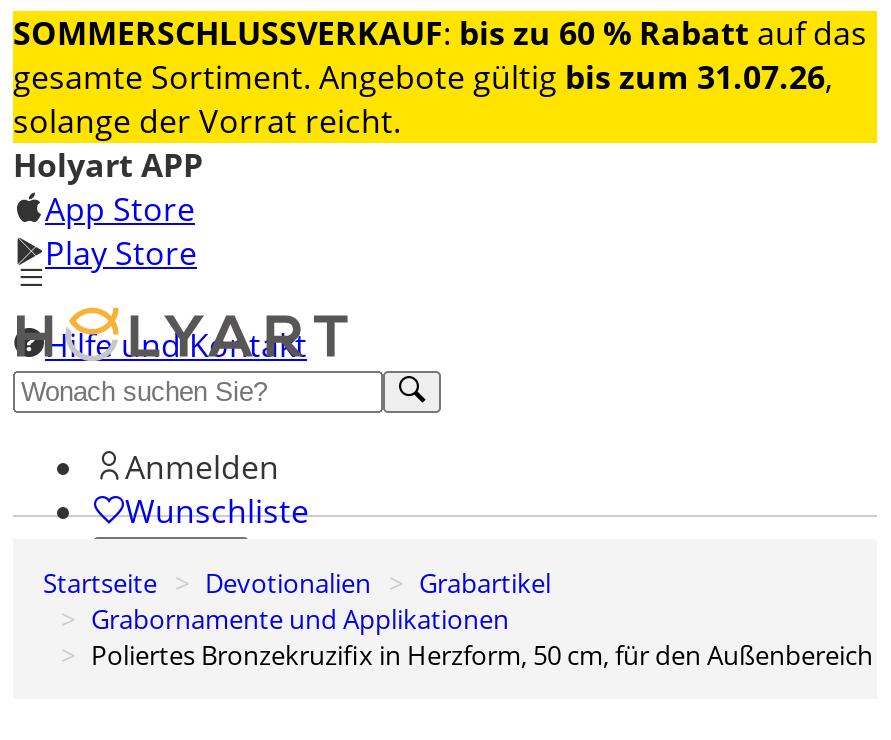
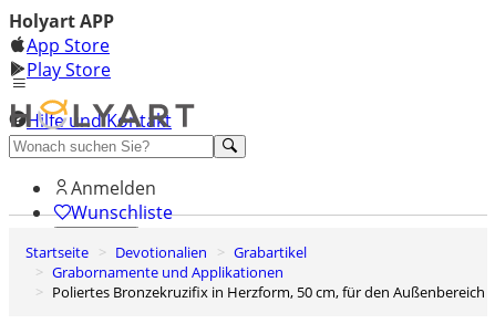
- [image]
- SOMMERSCHLUSSVERKAUF: bis zu 60 % Rabatt auf das
- gesamte Sortiment. Angebote gültig bis zum 31.07.26,
- solange der Vorrat reicht.
